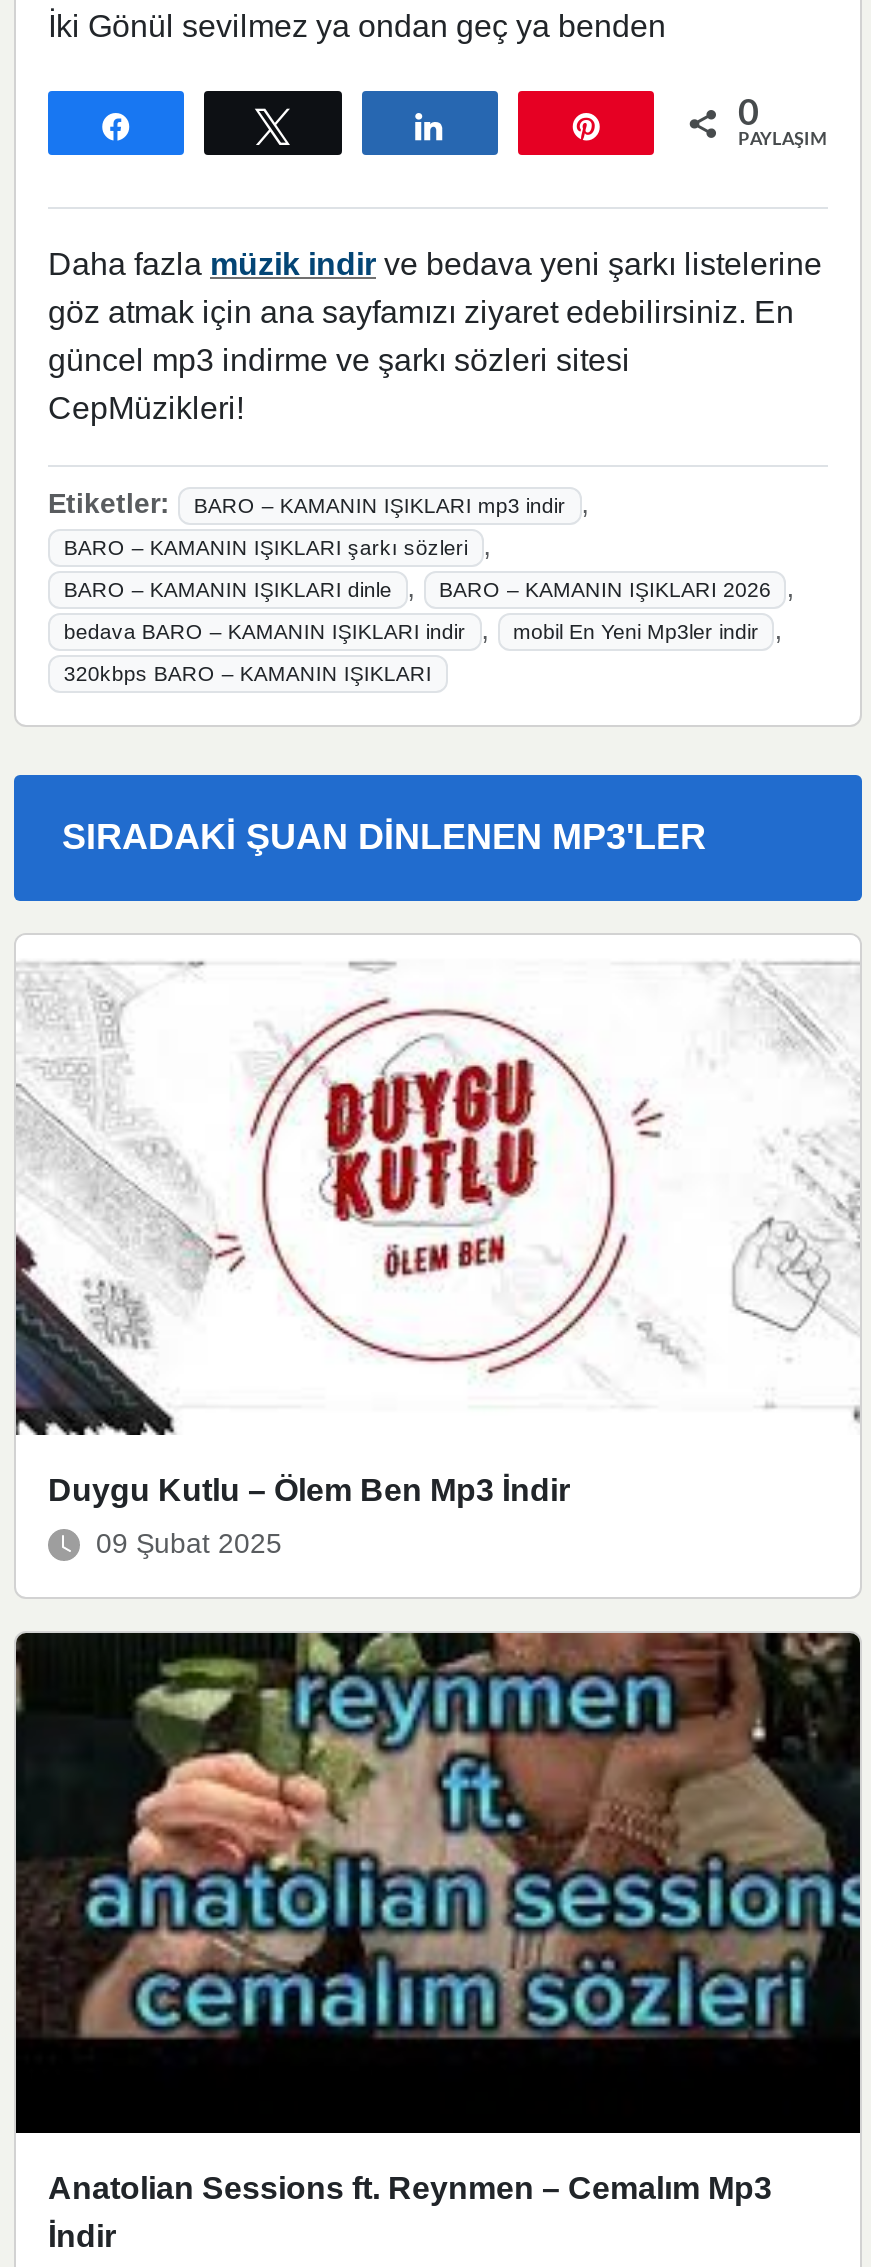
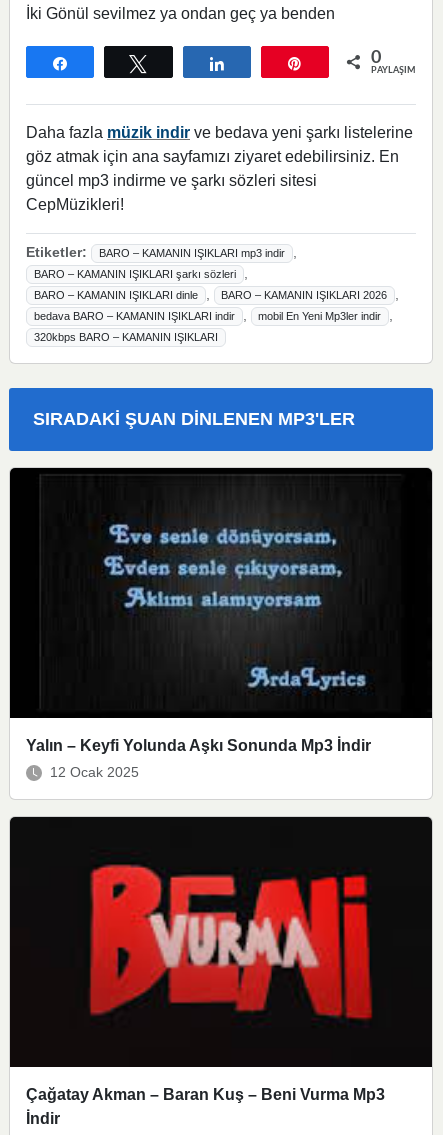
- [image]
- Duygu Kutlu – Ölem Ben Mp3 İndir
+ [image]
+ Yalın – Keyfi Yolunda Aşkı Sonunda Mp3 İndir

- 09 Şubat 2025
+ 12 Ocak 2025

- [image]
+ [image]

- Anatolian Sessions ft. Reynmen – Cemalım Mp3
+ Çağatay Akman – Baran Kuş – Beni Vurma Mp3
